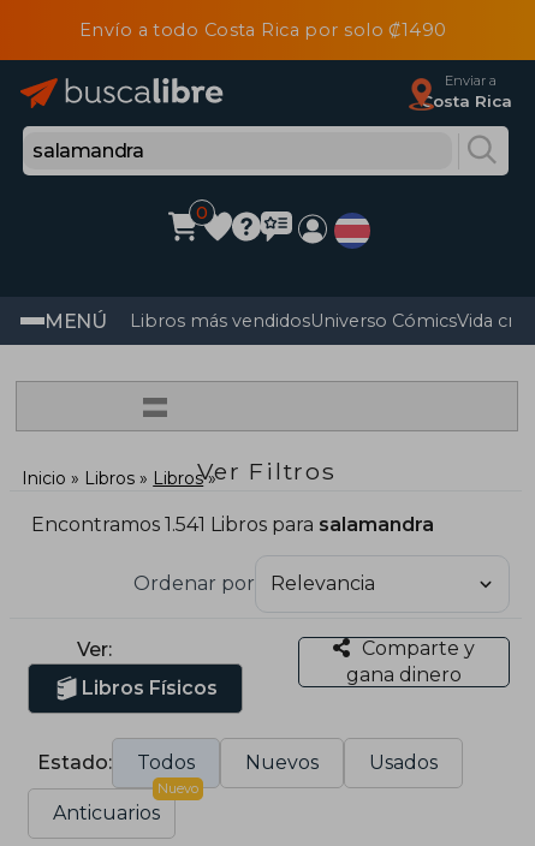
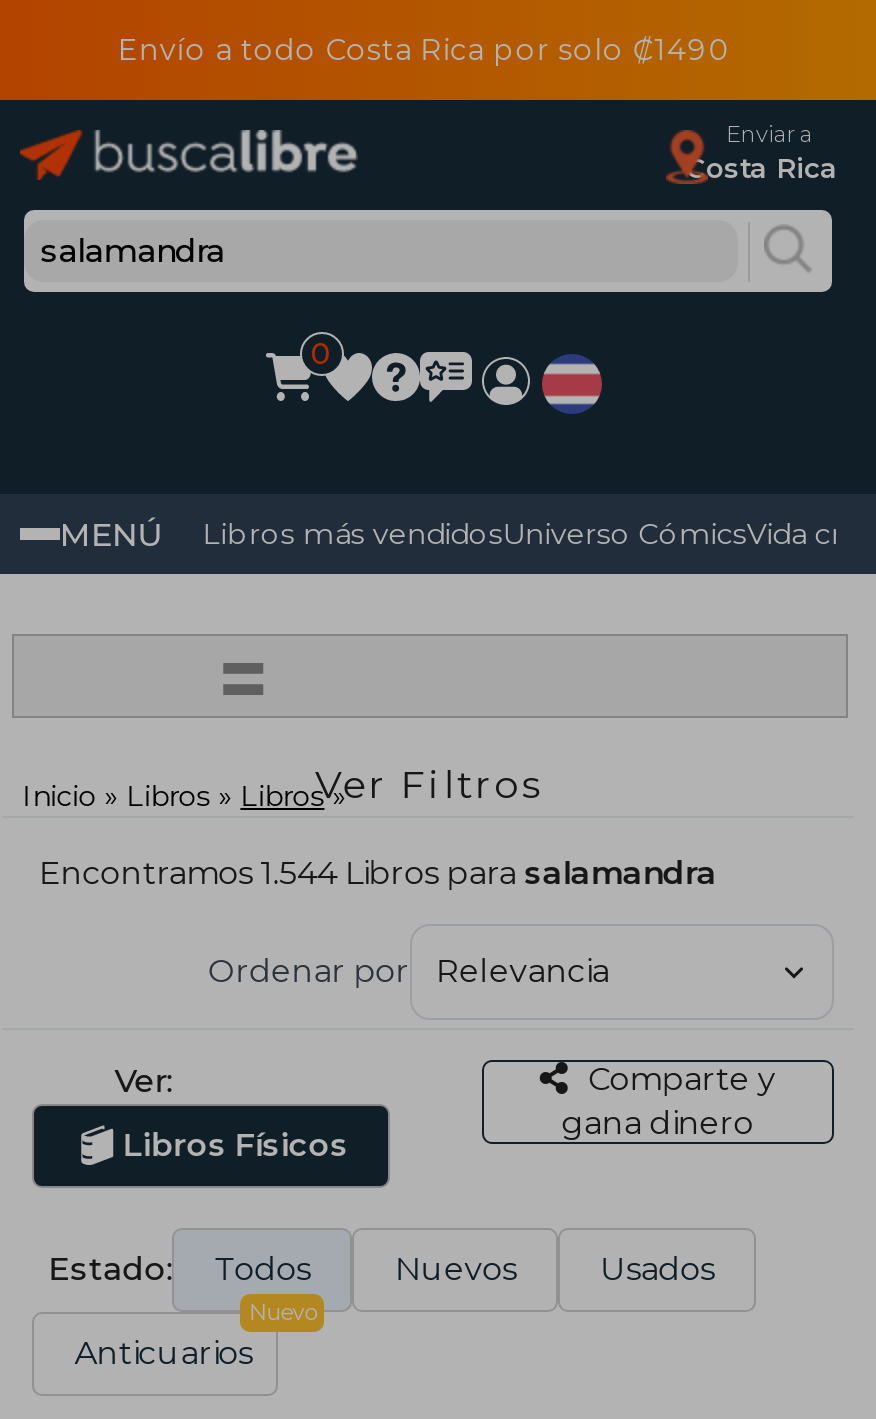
- Encontramos 1.541 Libros para salamandra
+ Encontramos 1.544 Libros para salamandra
